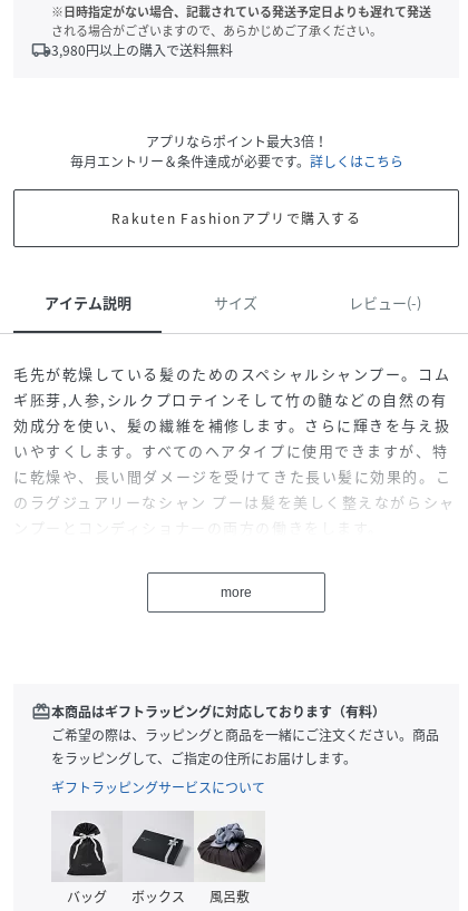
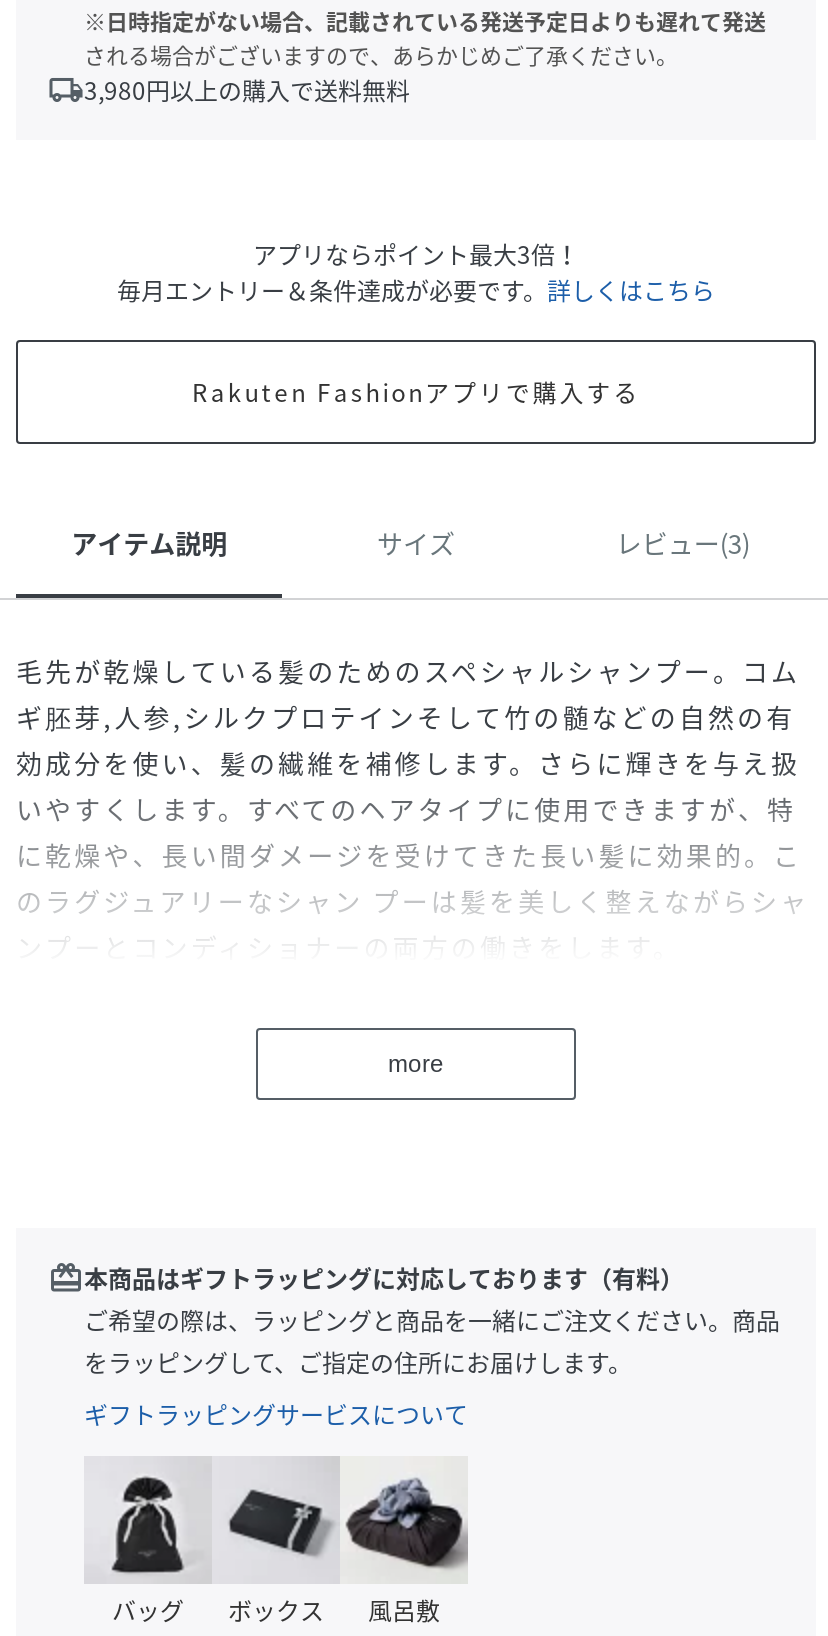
- レビュー(-)
+ レビュー(3)
